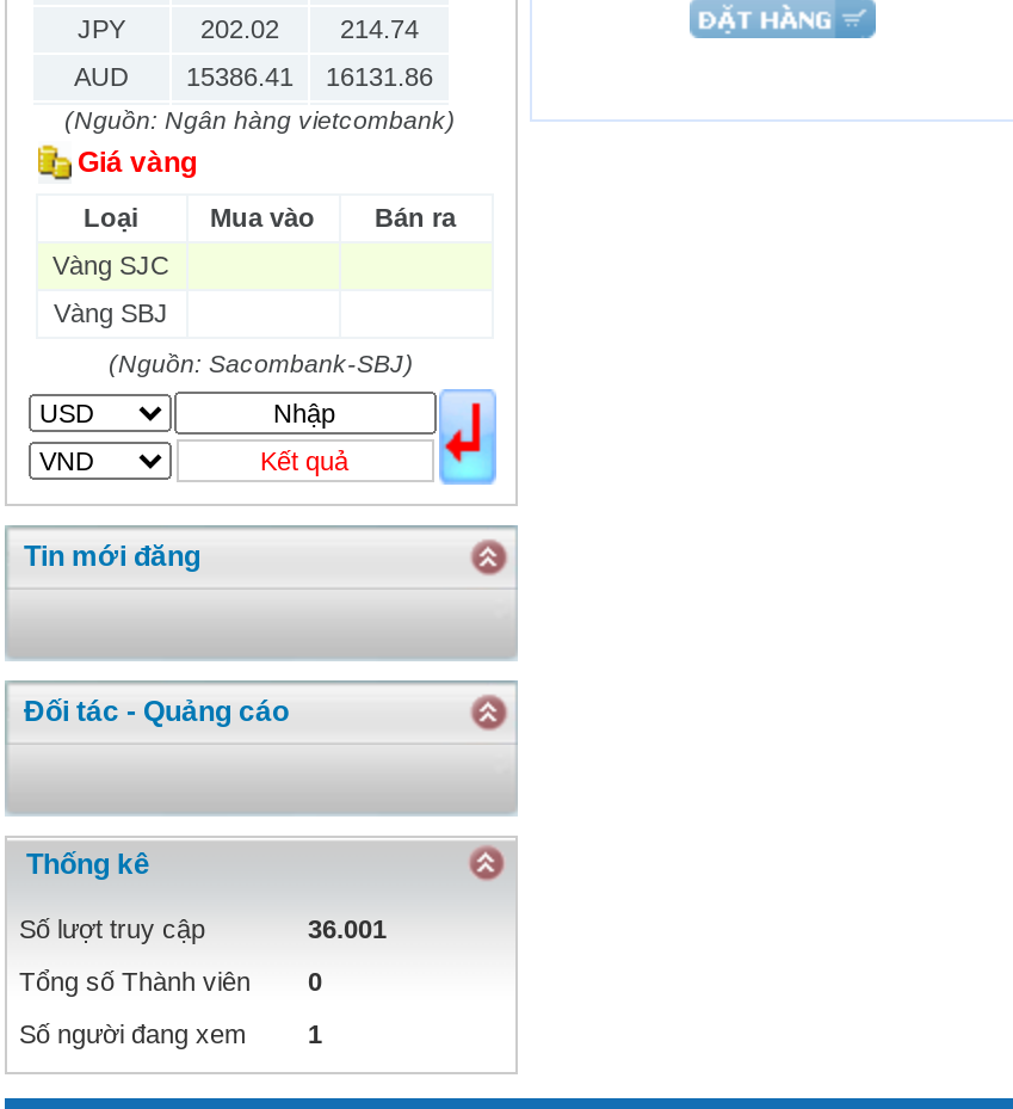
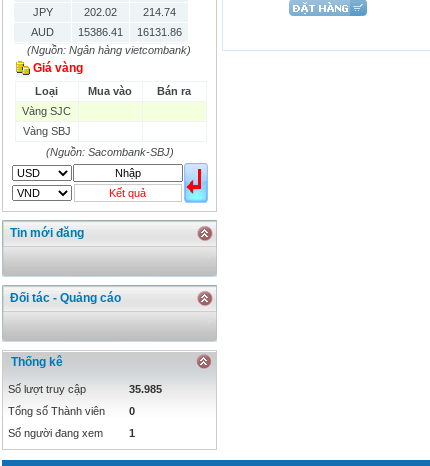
- 36.001
+ 35.985
